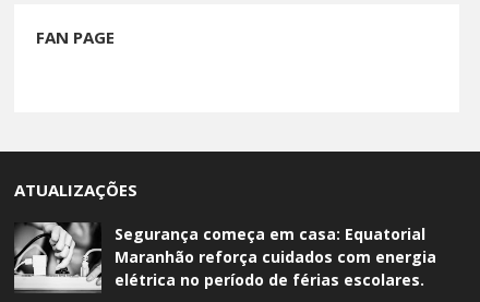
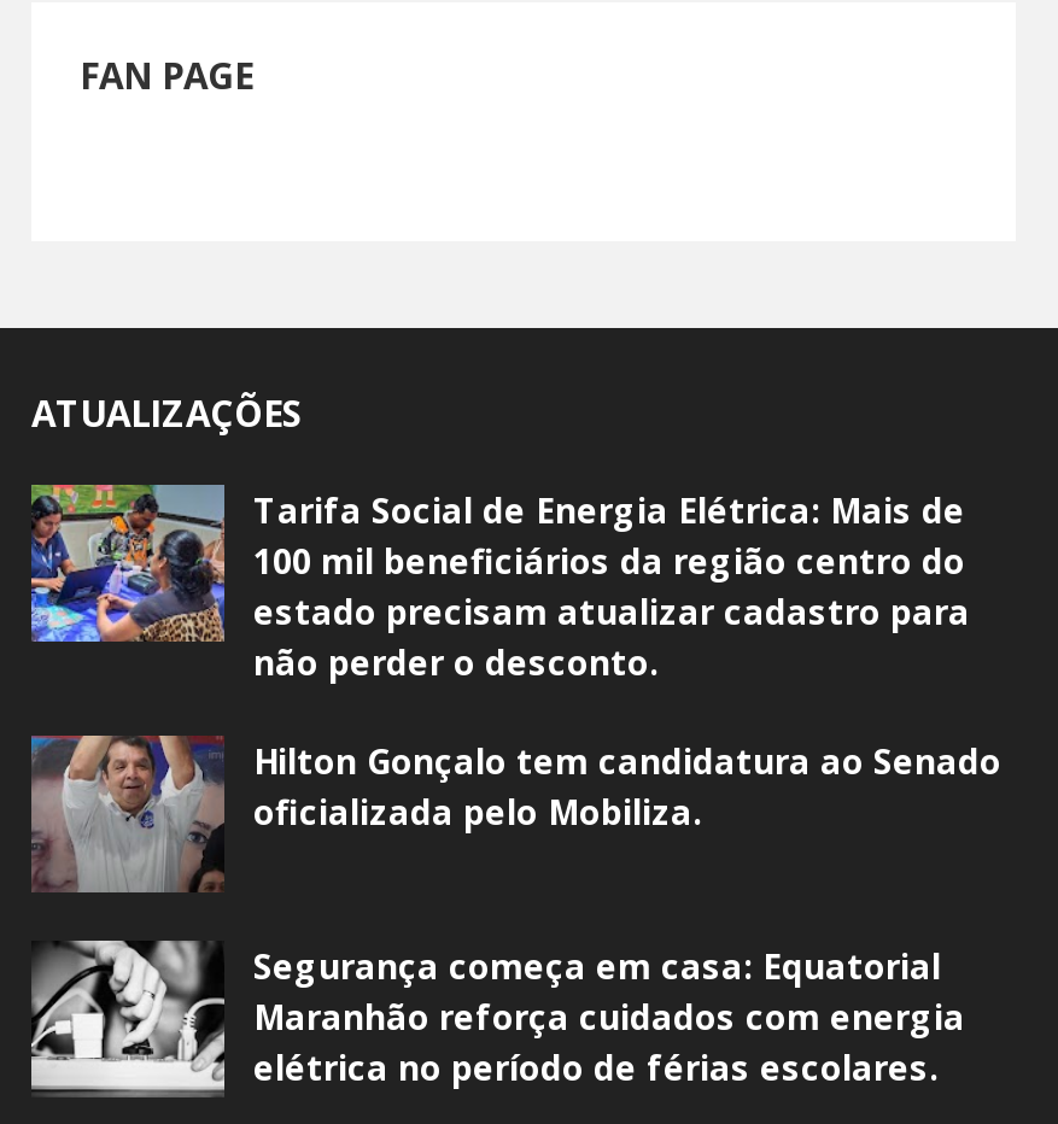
+ [image]
+ Tarifa Social de Energia Elétrica: Mais de
+ 100 mil beneficiários da região centro do
+ estado precisam atualizar cadastro para
+ não perder o desconto.
+ Hilton Gonçalo tem candidatura ao Senado
+ oficializada pelo Mobiliza.

+ [image]
